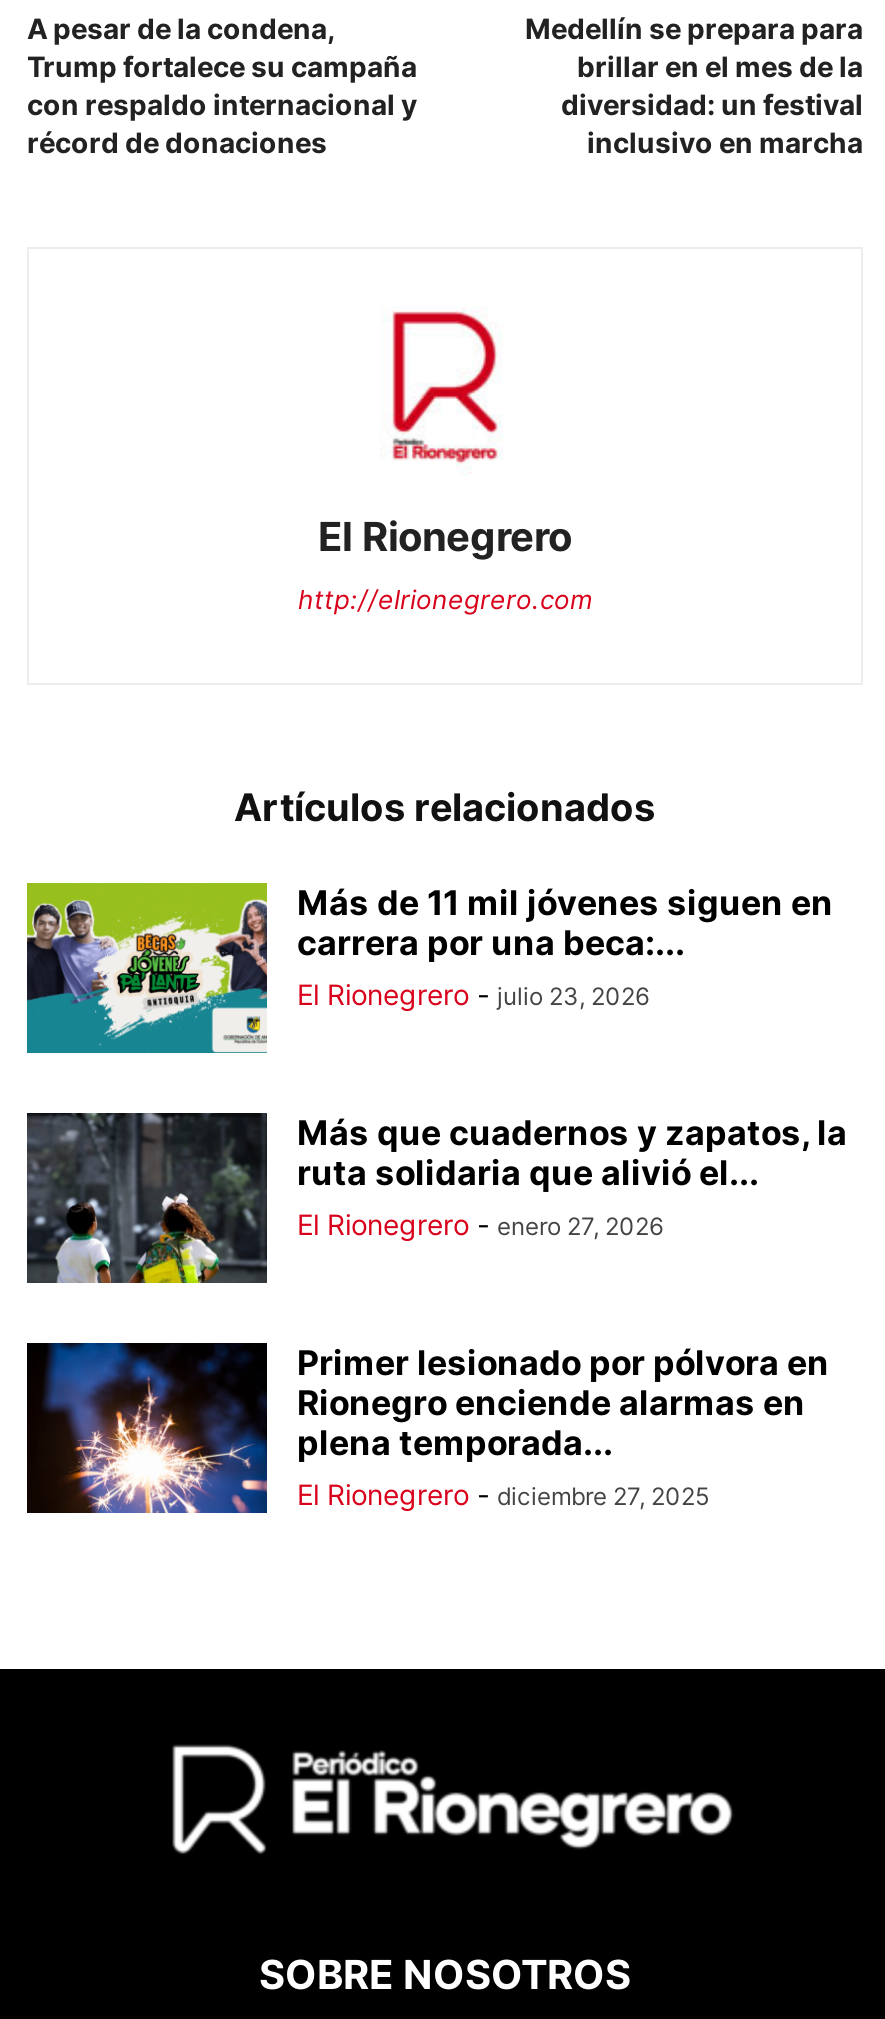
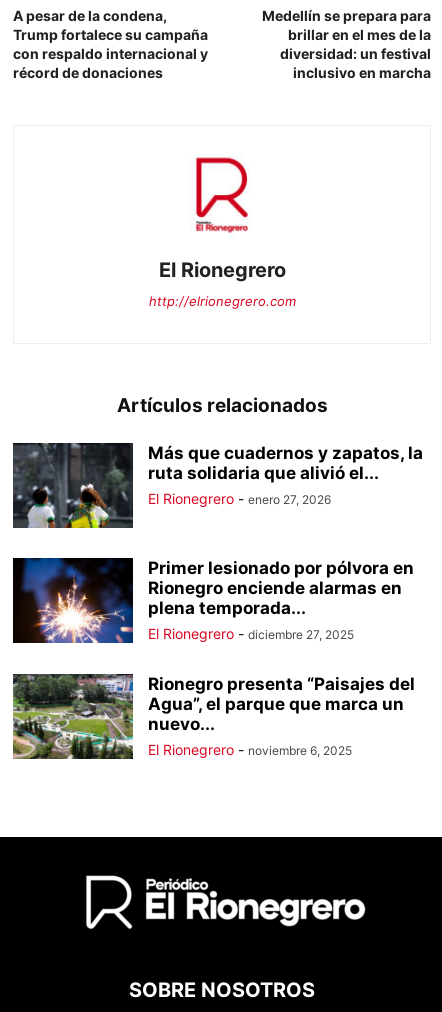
- [image]
- Más de 11 mil jóvenes siguen en
- carrera por una beca:...
- El Rionegrero - julio 23, 2026

moved up: [image] | Más que cuadernos y zapatos, la | ruta solidaria que alivió el... | El Rionegrero - enero 27, 2026 | Primer lesionado por pólvora en | Rionegro enciende alarmas en | plena temporada... | El Rionegrero - diciembre 27, 2025

+ [image]
+ Rionegro presenta “Paisajes del
+ Agua”, el parque que marca un
+ nuevo...
+ El Rionegrero - noviembre 6, 2025
